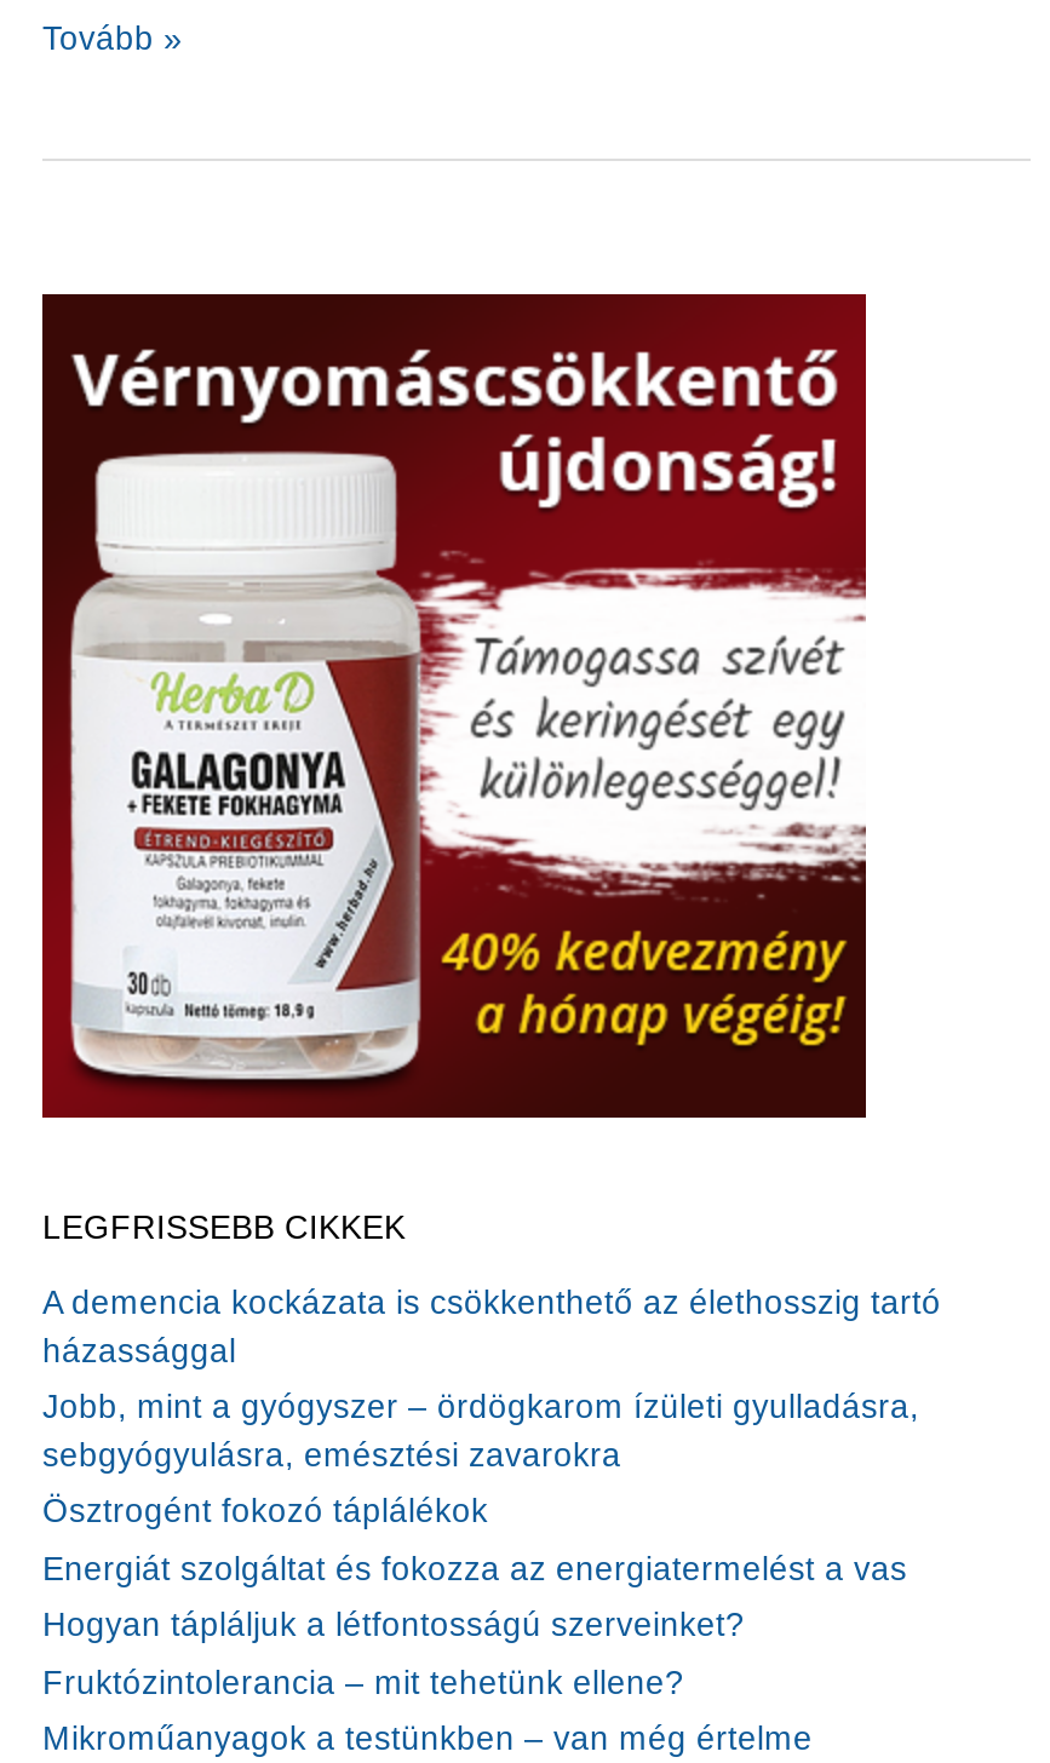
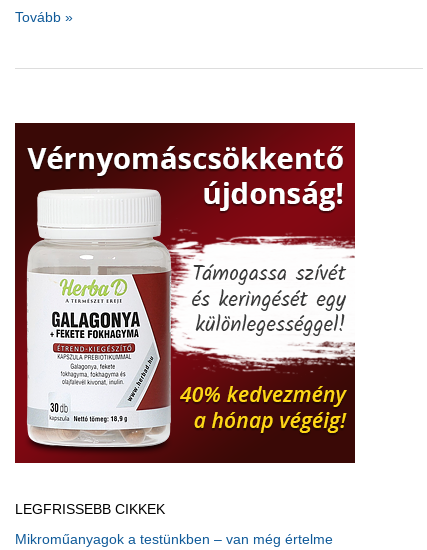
- A demencia kockázata is csökkenthető az élethosszig tartó
- házassággal
- Jobb, mint a gyógyszer – ördögkarom ízületi gyulladásra,
- sebgyógyulásra, emésztési zavarokra
- Ösztrogént fokozó táplálékok
- Energiát szolgáltat és fokozza az energiatermelést a vas
- Hogyan tápláljuk a létfontosságú szerveinket?
- Fruktózintolerancia – mit tehetünk ellene?
